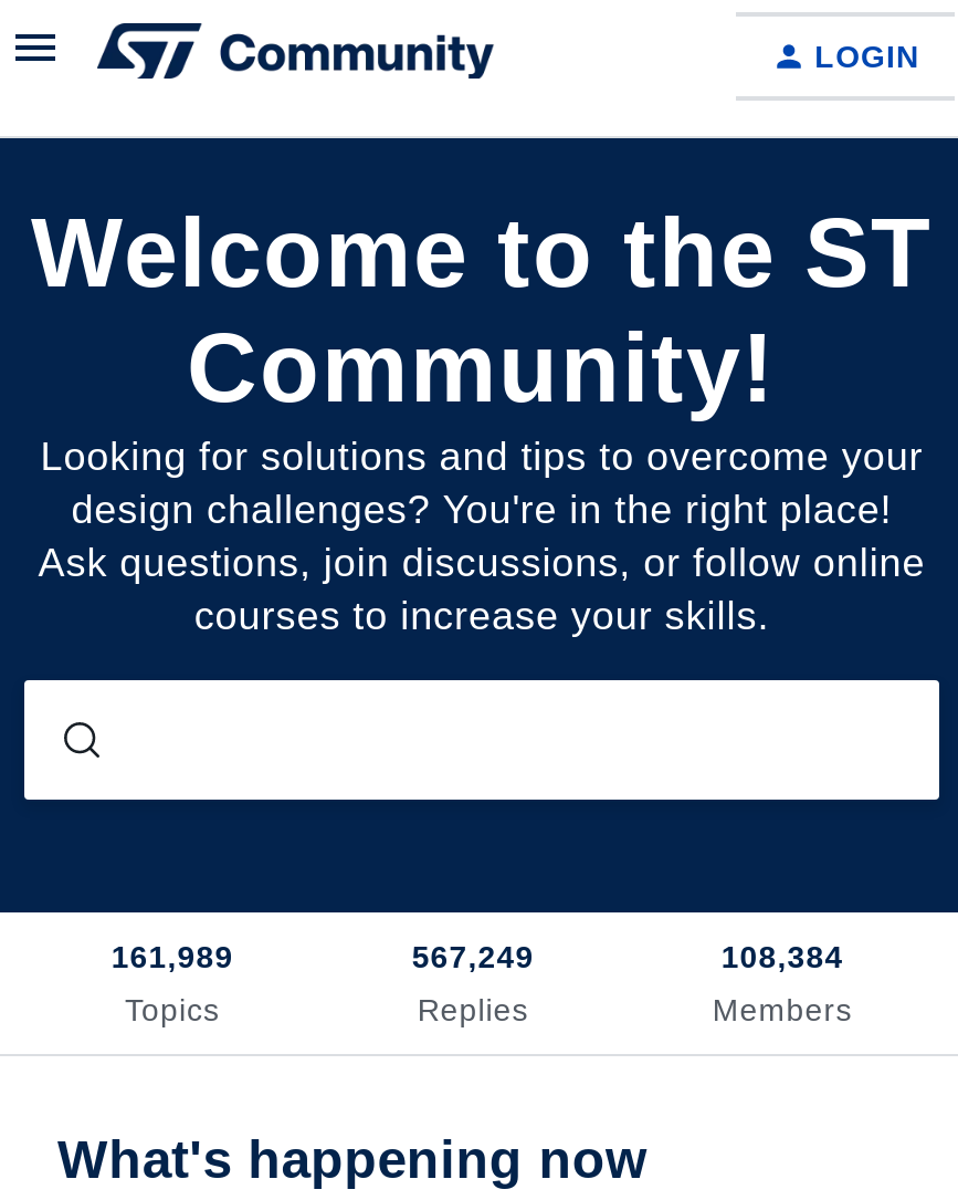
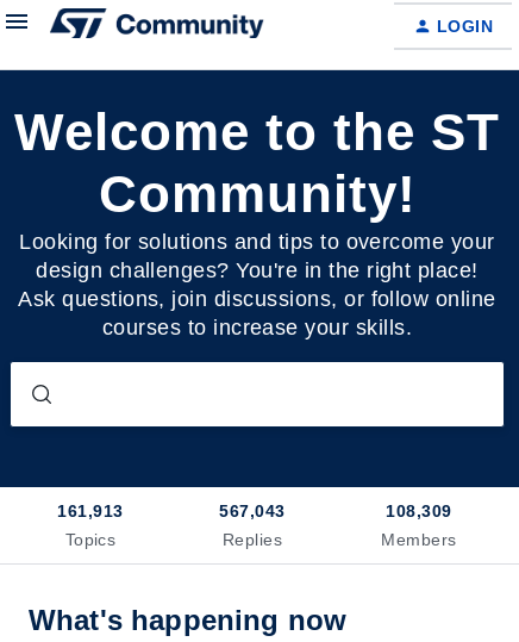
- 161,989
+ 161,913

- 567,249
+ 567,043

- 108,384
+ 108,309
